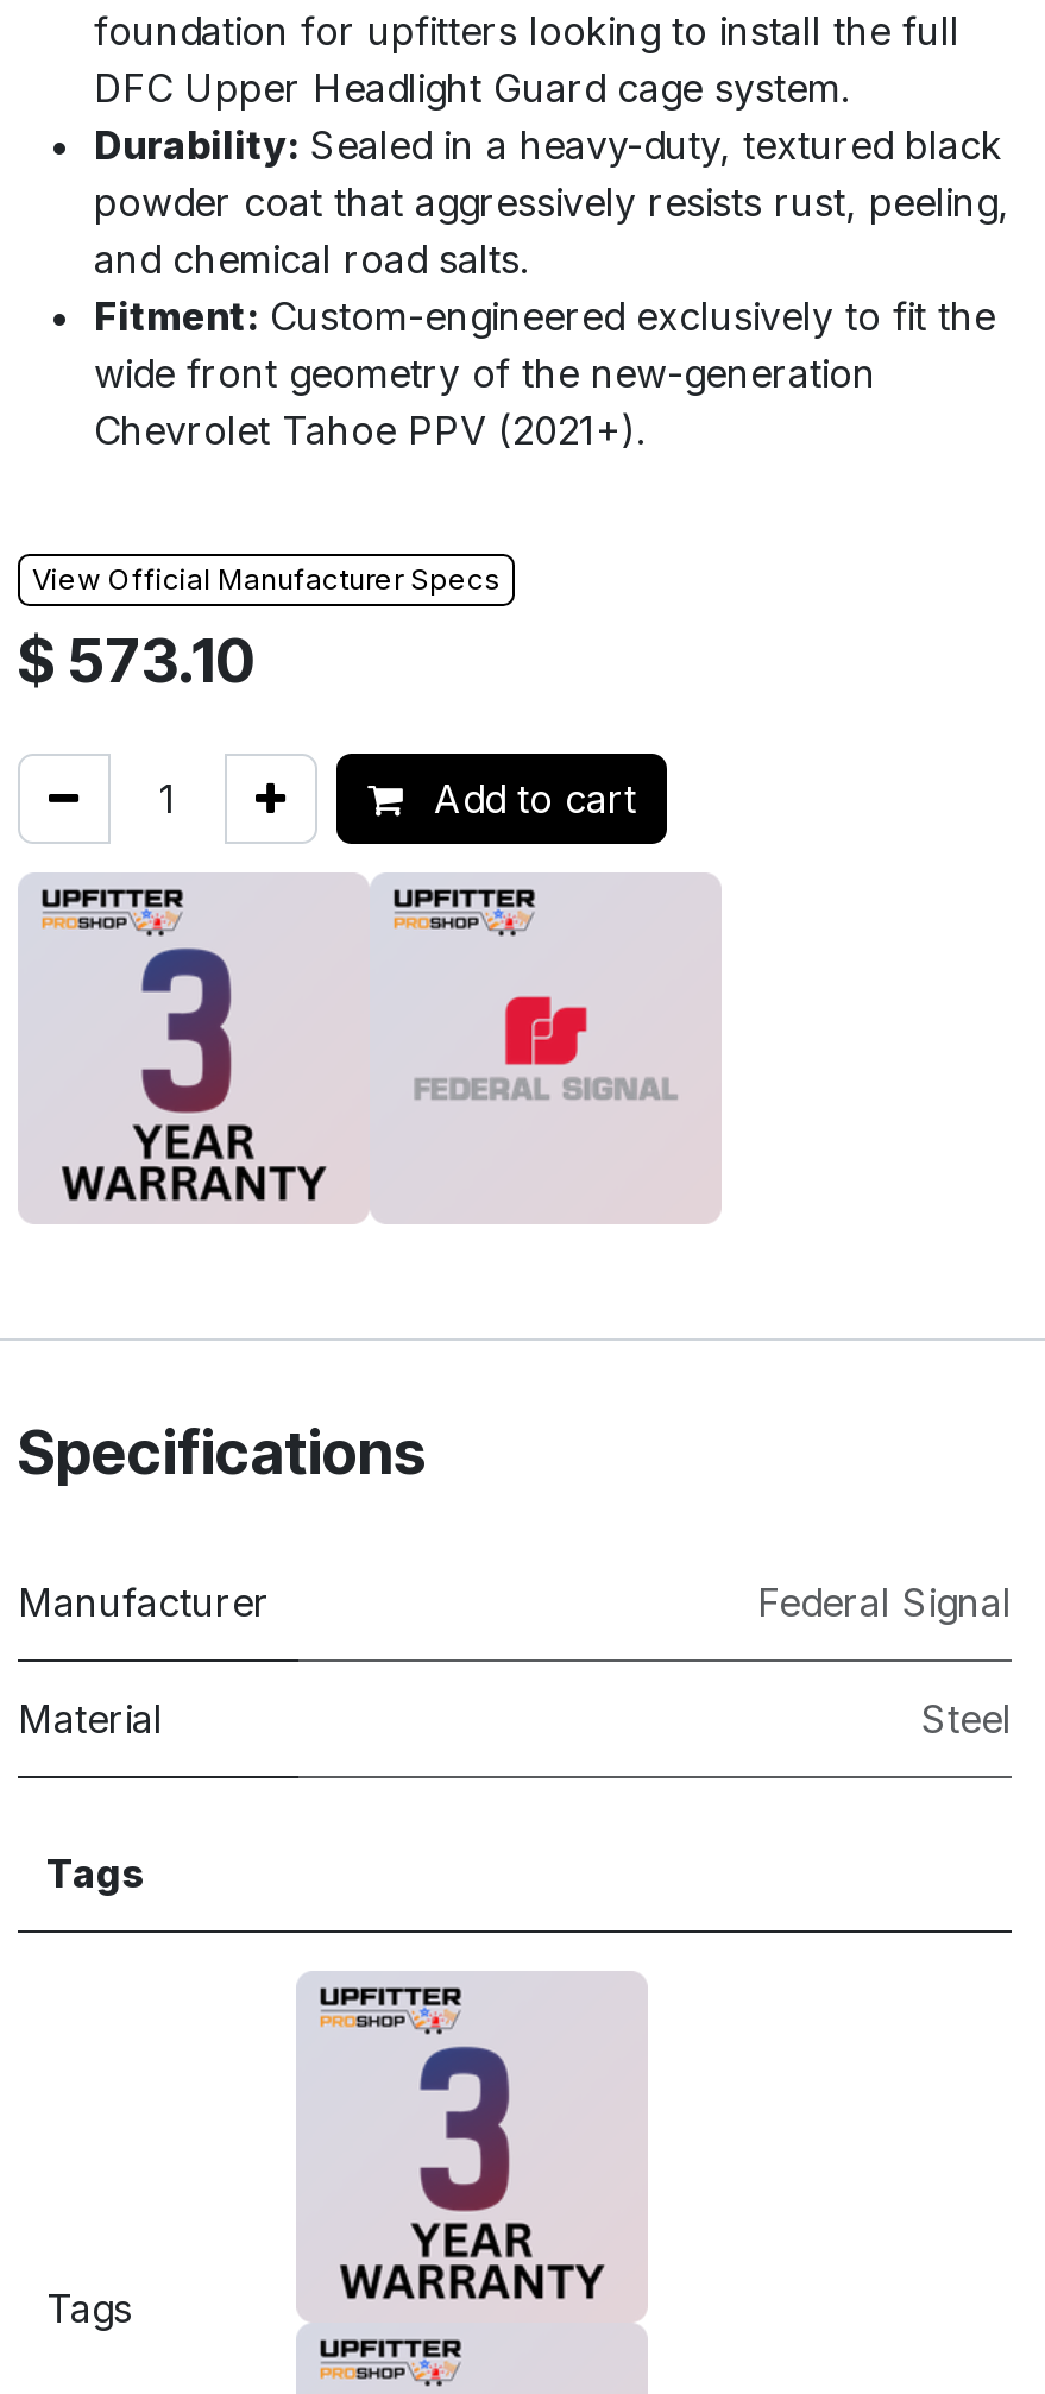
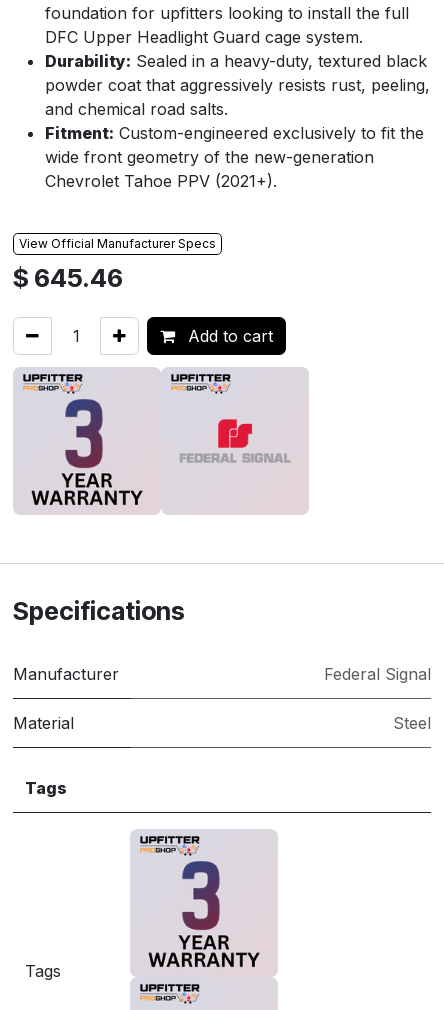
- $573.10
+ $645.46
